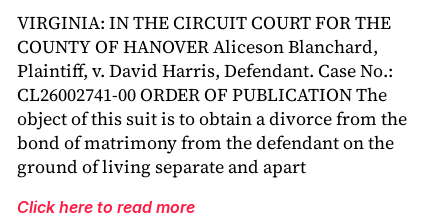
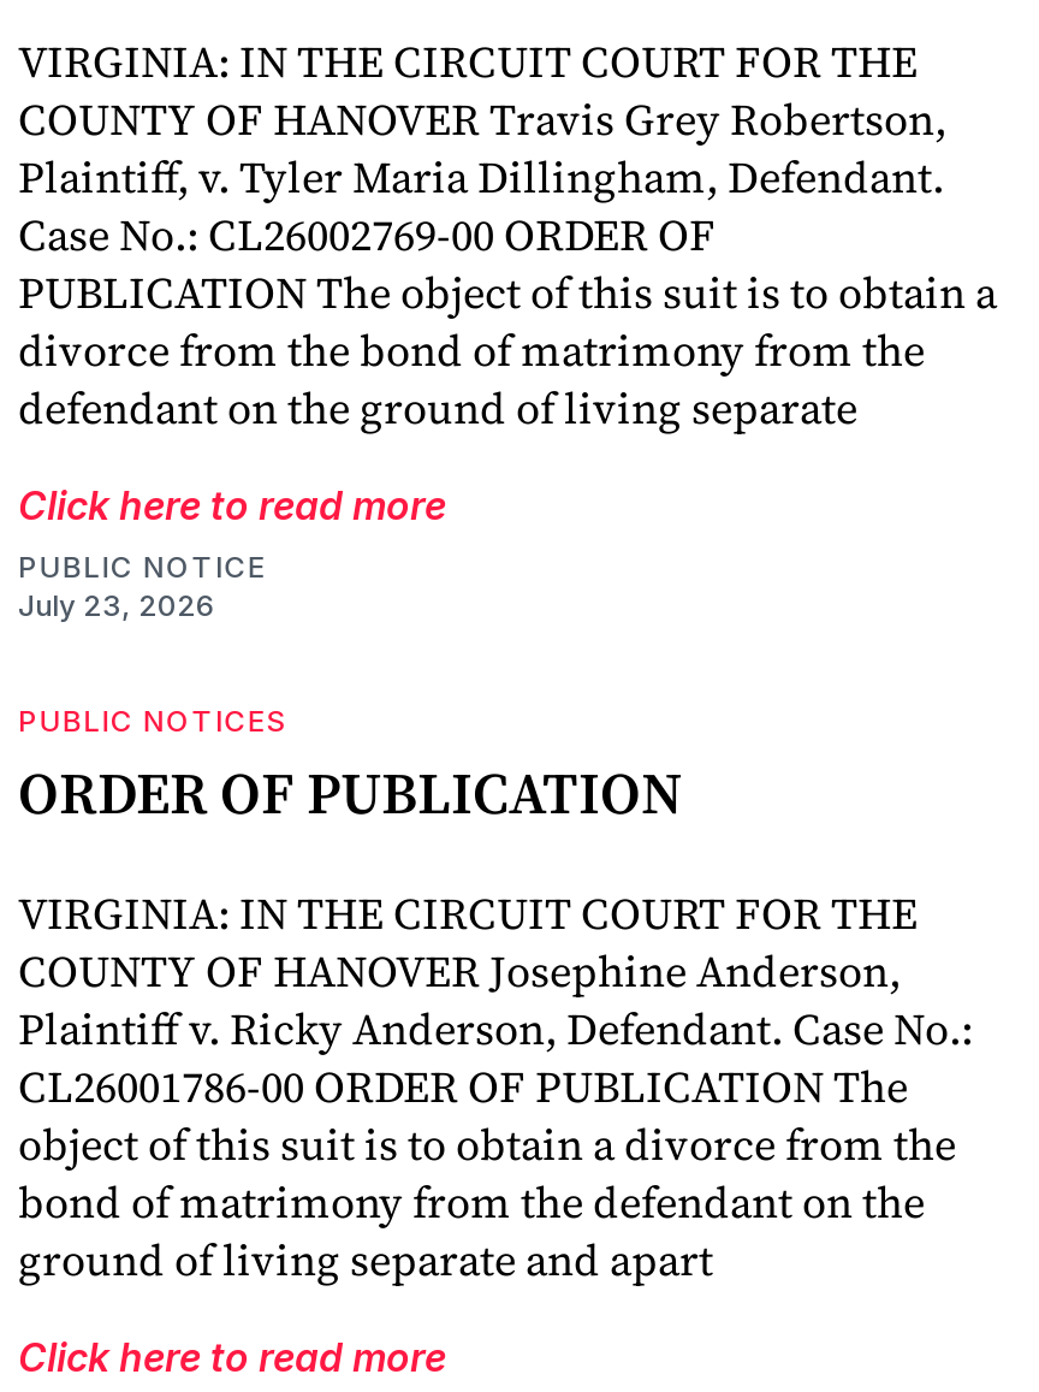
- COUNTY OF HANOVER Aliceson Blanchard,
- Plaintiff, v. David Harris, Defendant. Case No.:
- CL26002741-00 ORDER OF PUBLICATION The
+ COUNTY OF HANOVER Travis Grey Robertson,
+ Plaintiff, v. Tyler Maria Dillingham, Defendant.
+ Case No.: CL26002769-00 ORDER OF
+ PUBLICATION The object of this suit is to obtain a
+ divorce from the bond of matrimony from the
+ defendant on the ground of living separate
+ Click here to read more
+ PUBLIC NOTICE
+ July 23, 2026
+ PUBLIC NOTICES
+ ORDER OF PUBLICATION
+ VIRGINIA: IN THE CIRCUIT COURT FOR THE
+ COUNTY OF HANOVER Josephine Anderson,
+ Plaintiff v. Ricky Anderson, Defendant. Case No.:
+ CL26001786-00 ORDER OF PUBLICATION The
